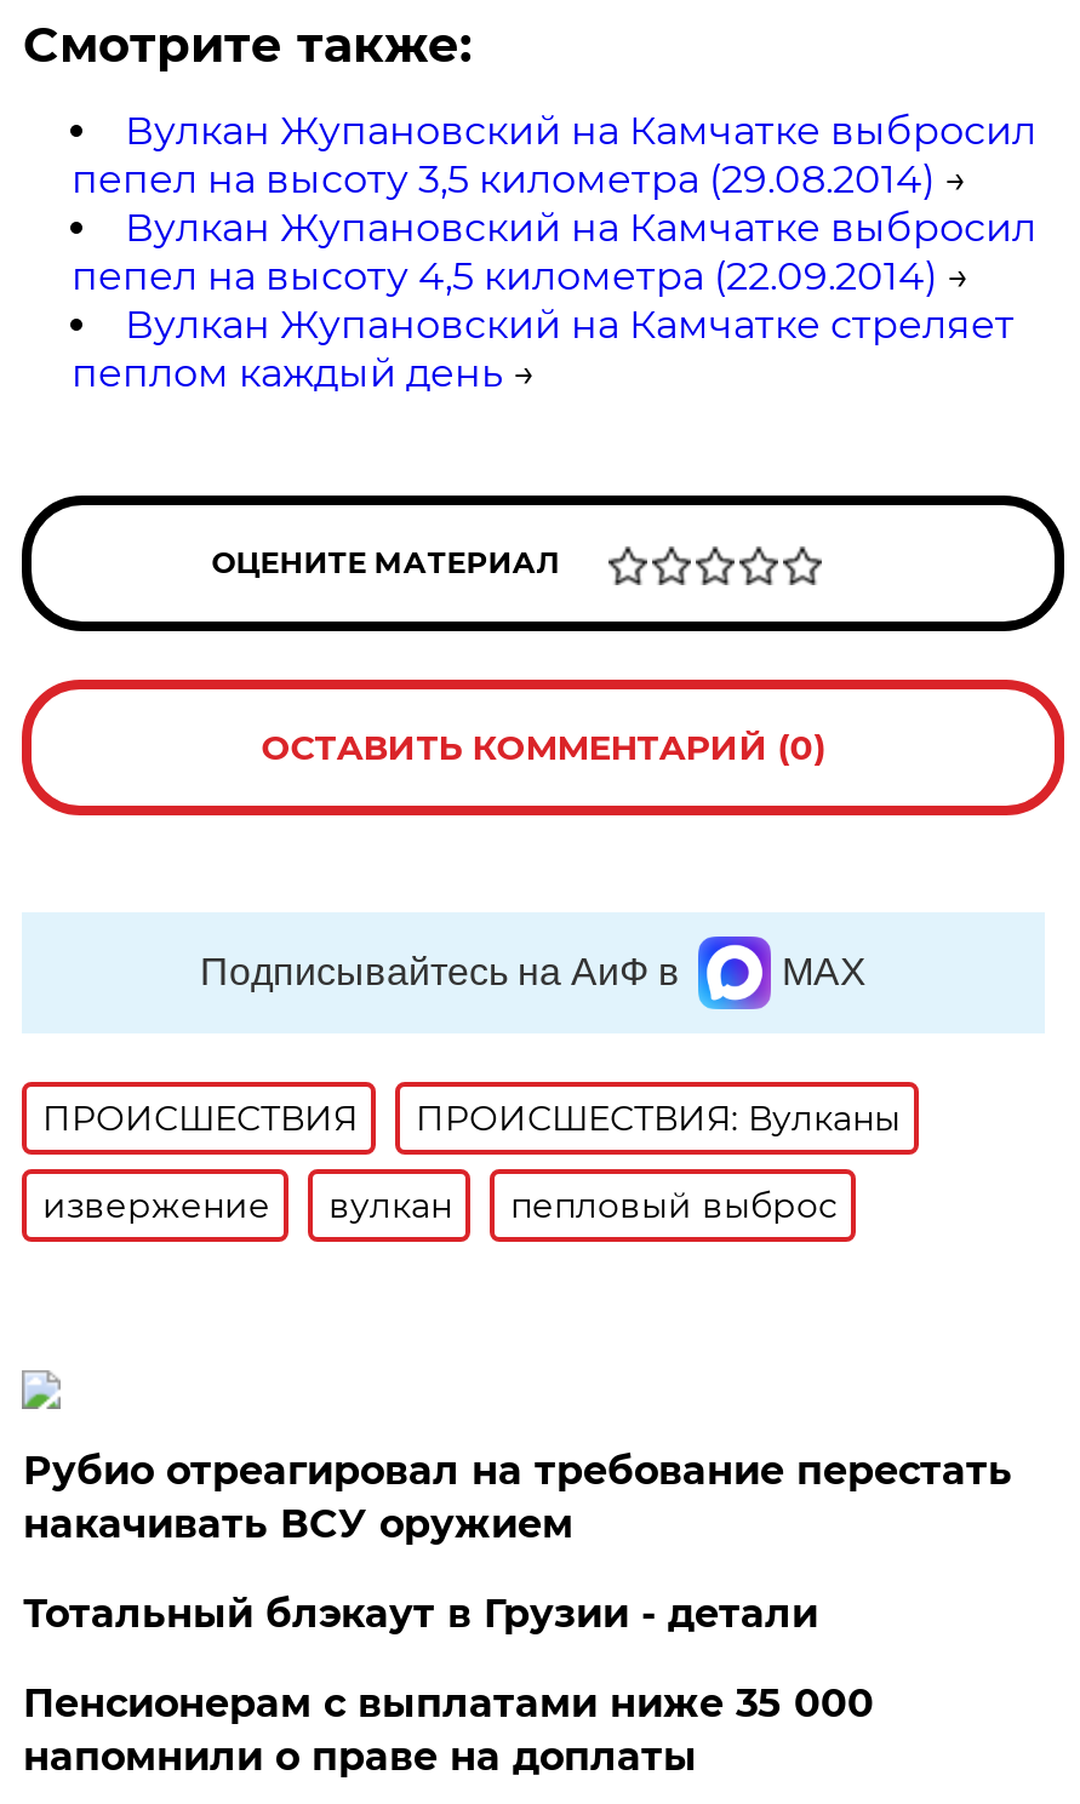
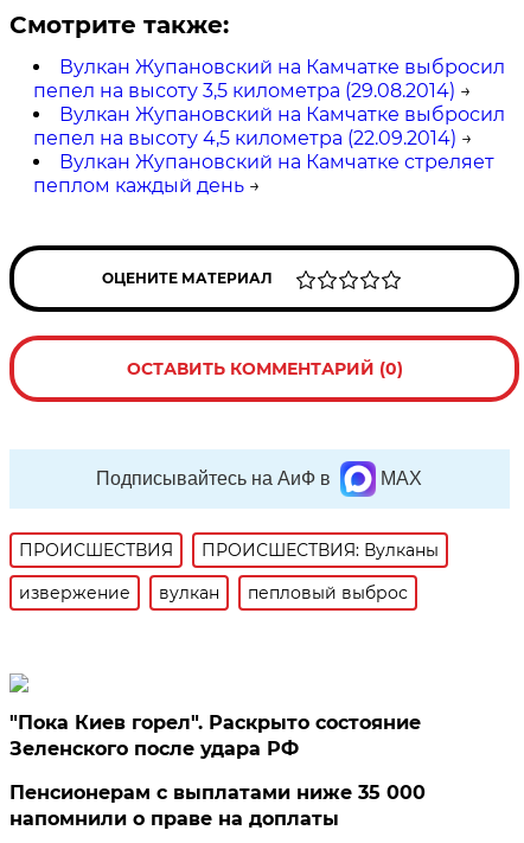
- Рубио отреагировал на требование перестать
- накачивать ВСУ оружием
- Тотальный блэкаут в Грузии - детали
+ "Пока Киев горел". Раскрыто состояние
+ Зеленского после удара РФ
